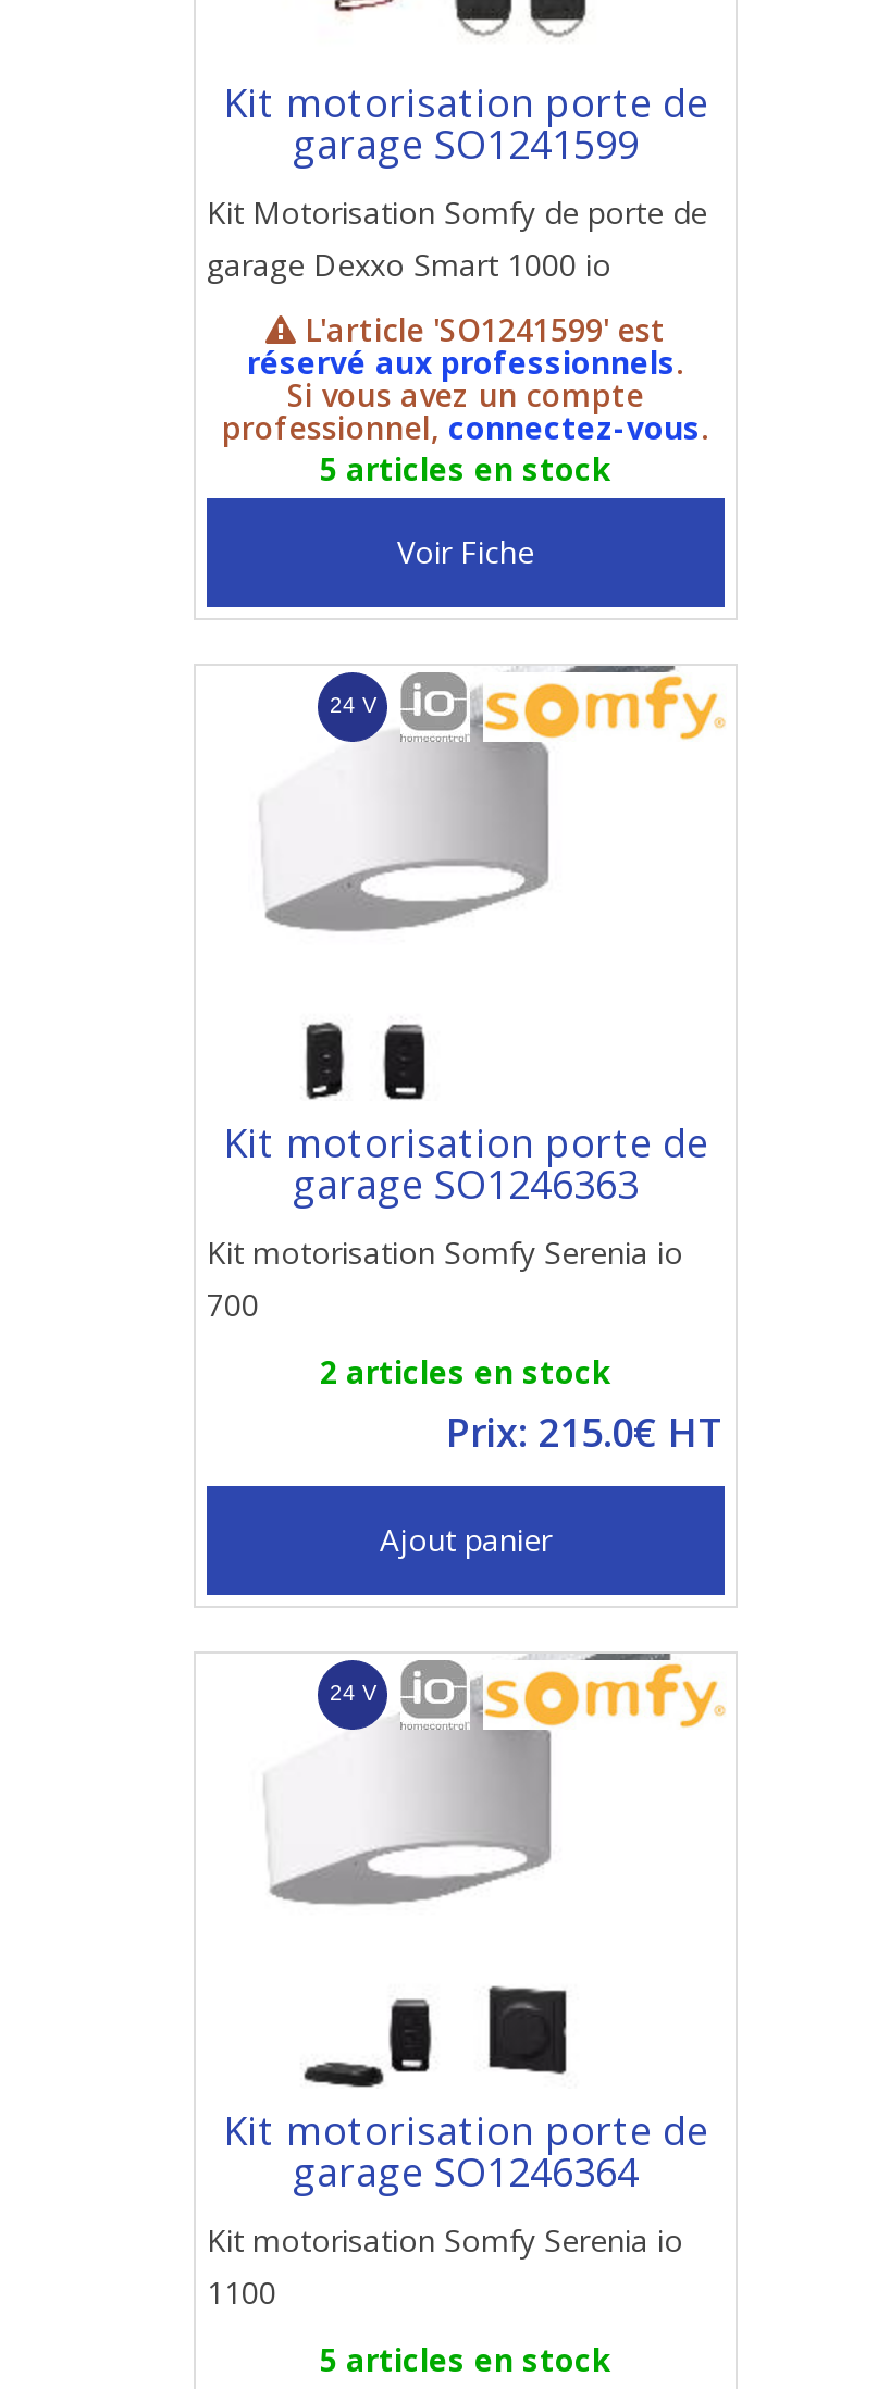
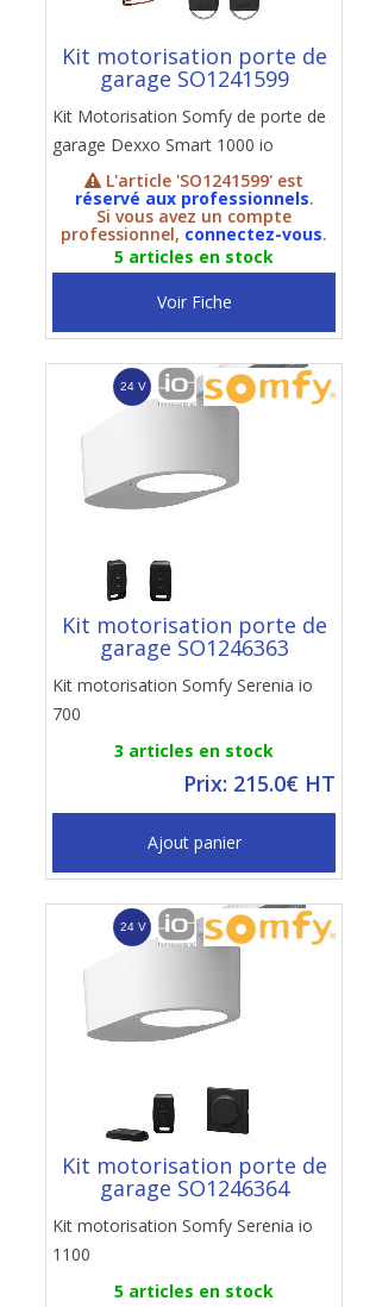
- 2 articles en stock
+ 3 articles en stock
